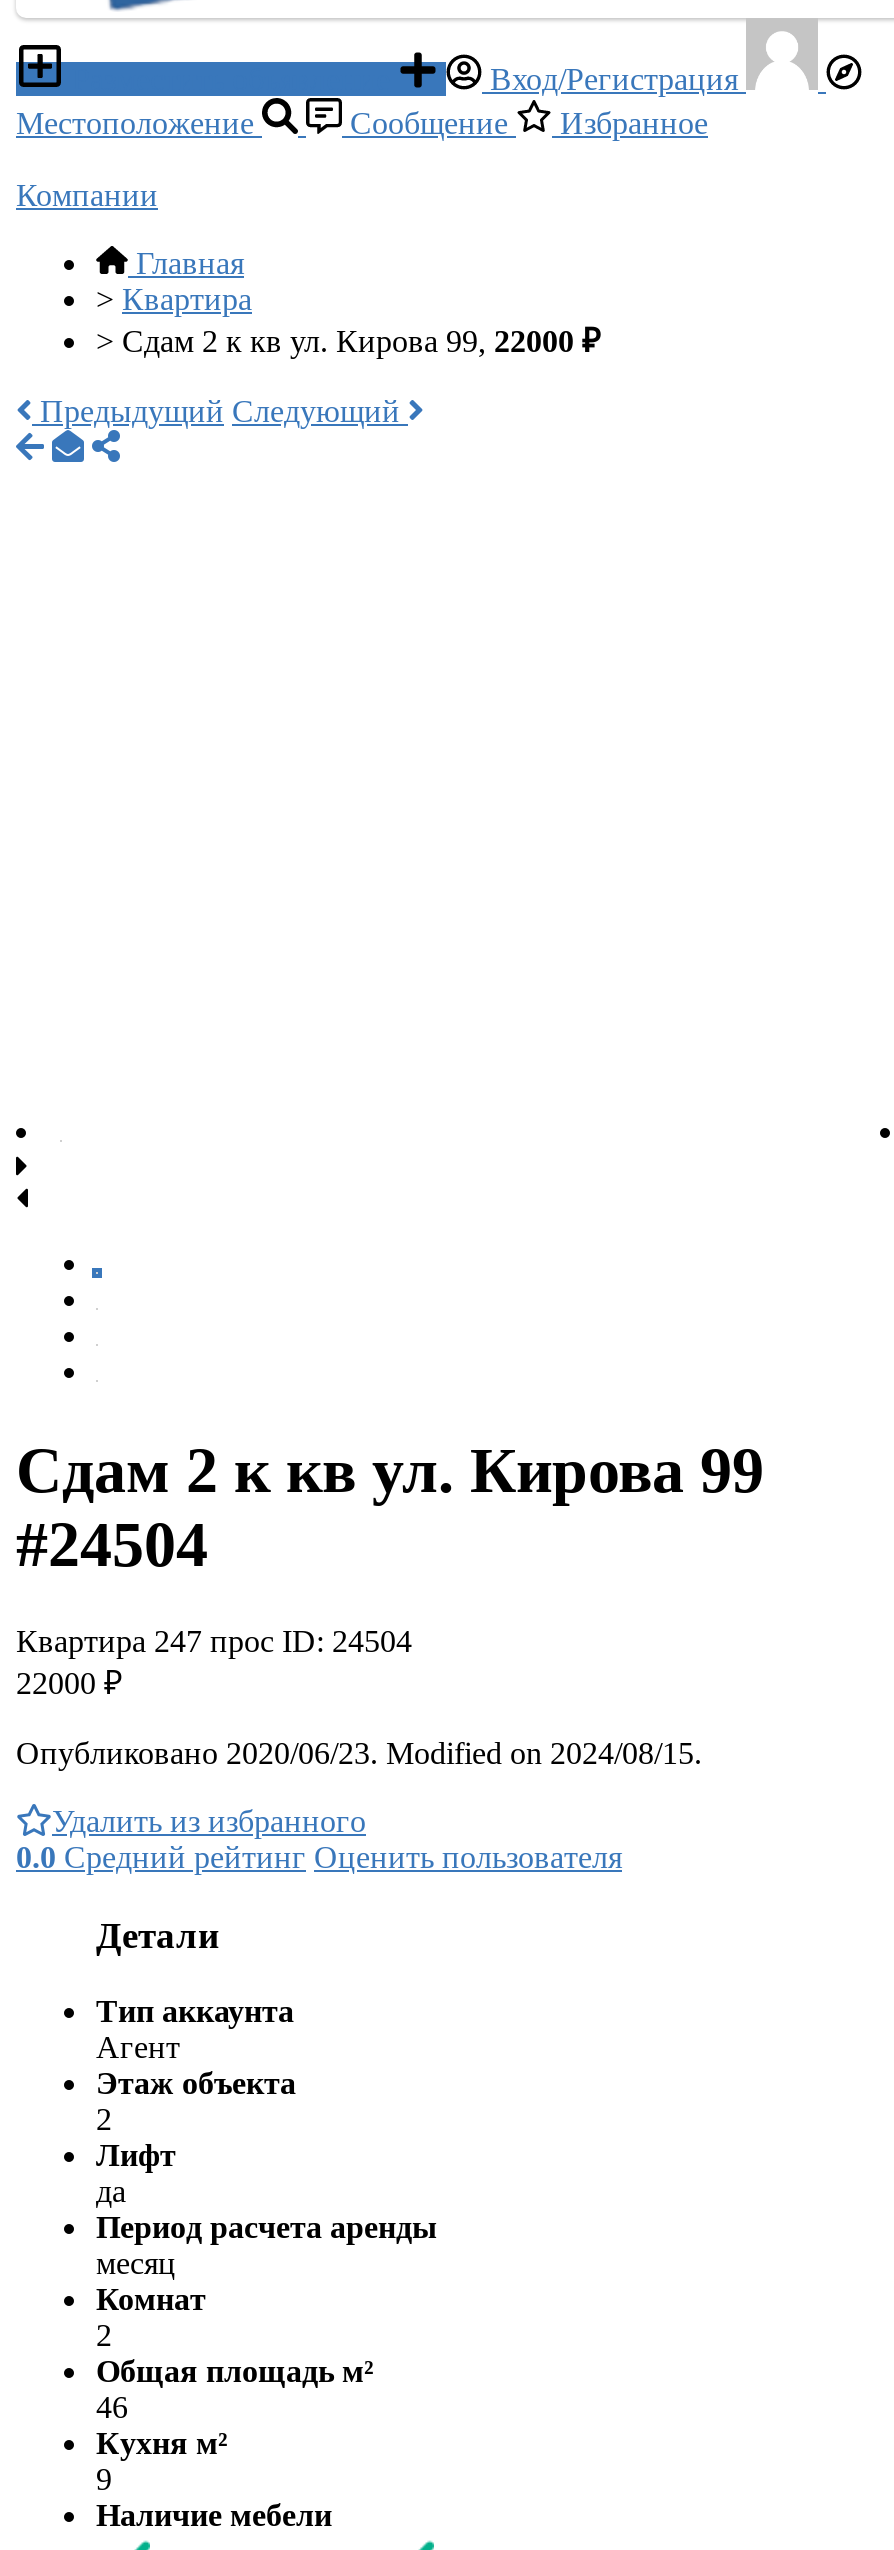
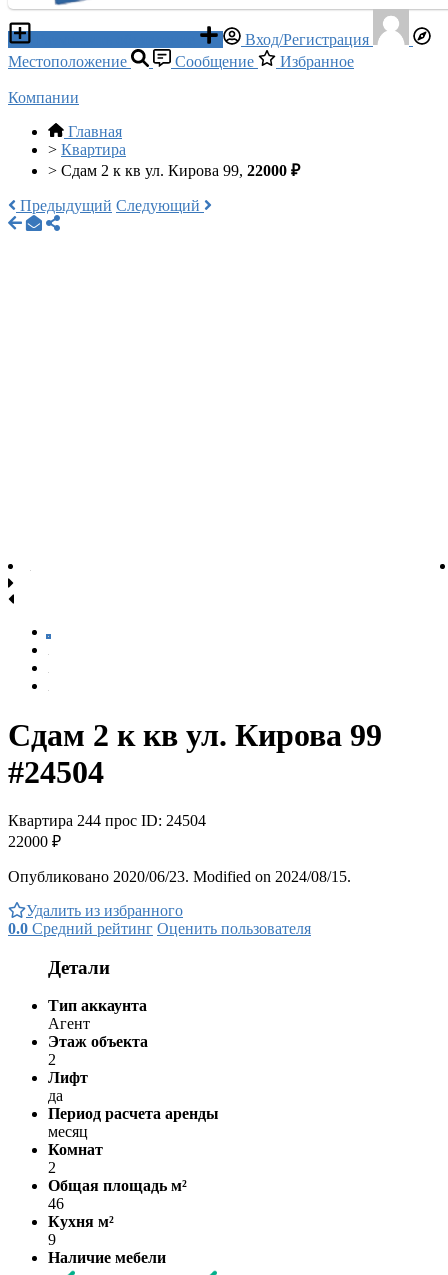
- Квартира 247 прос ID: 24504
+ Квартира 244 прос ID: 24504
